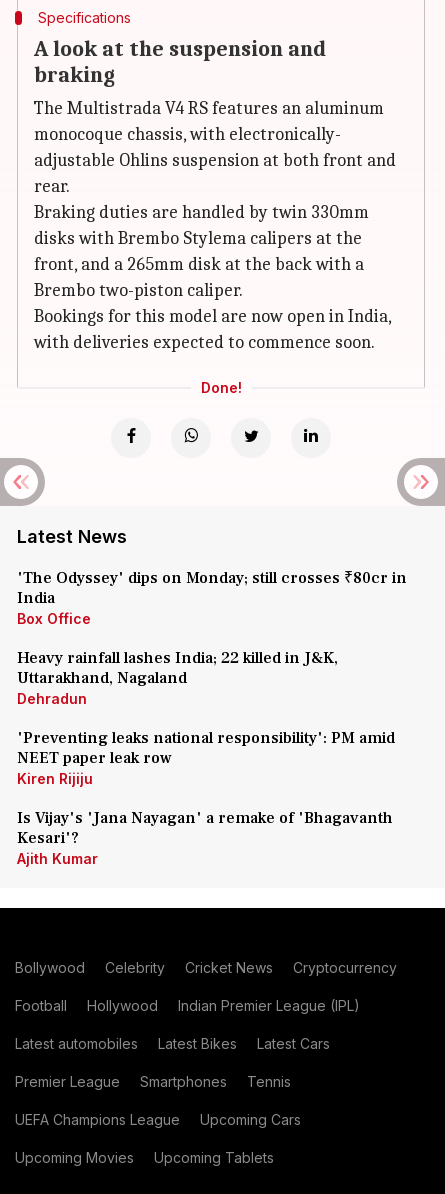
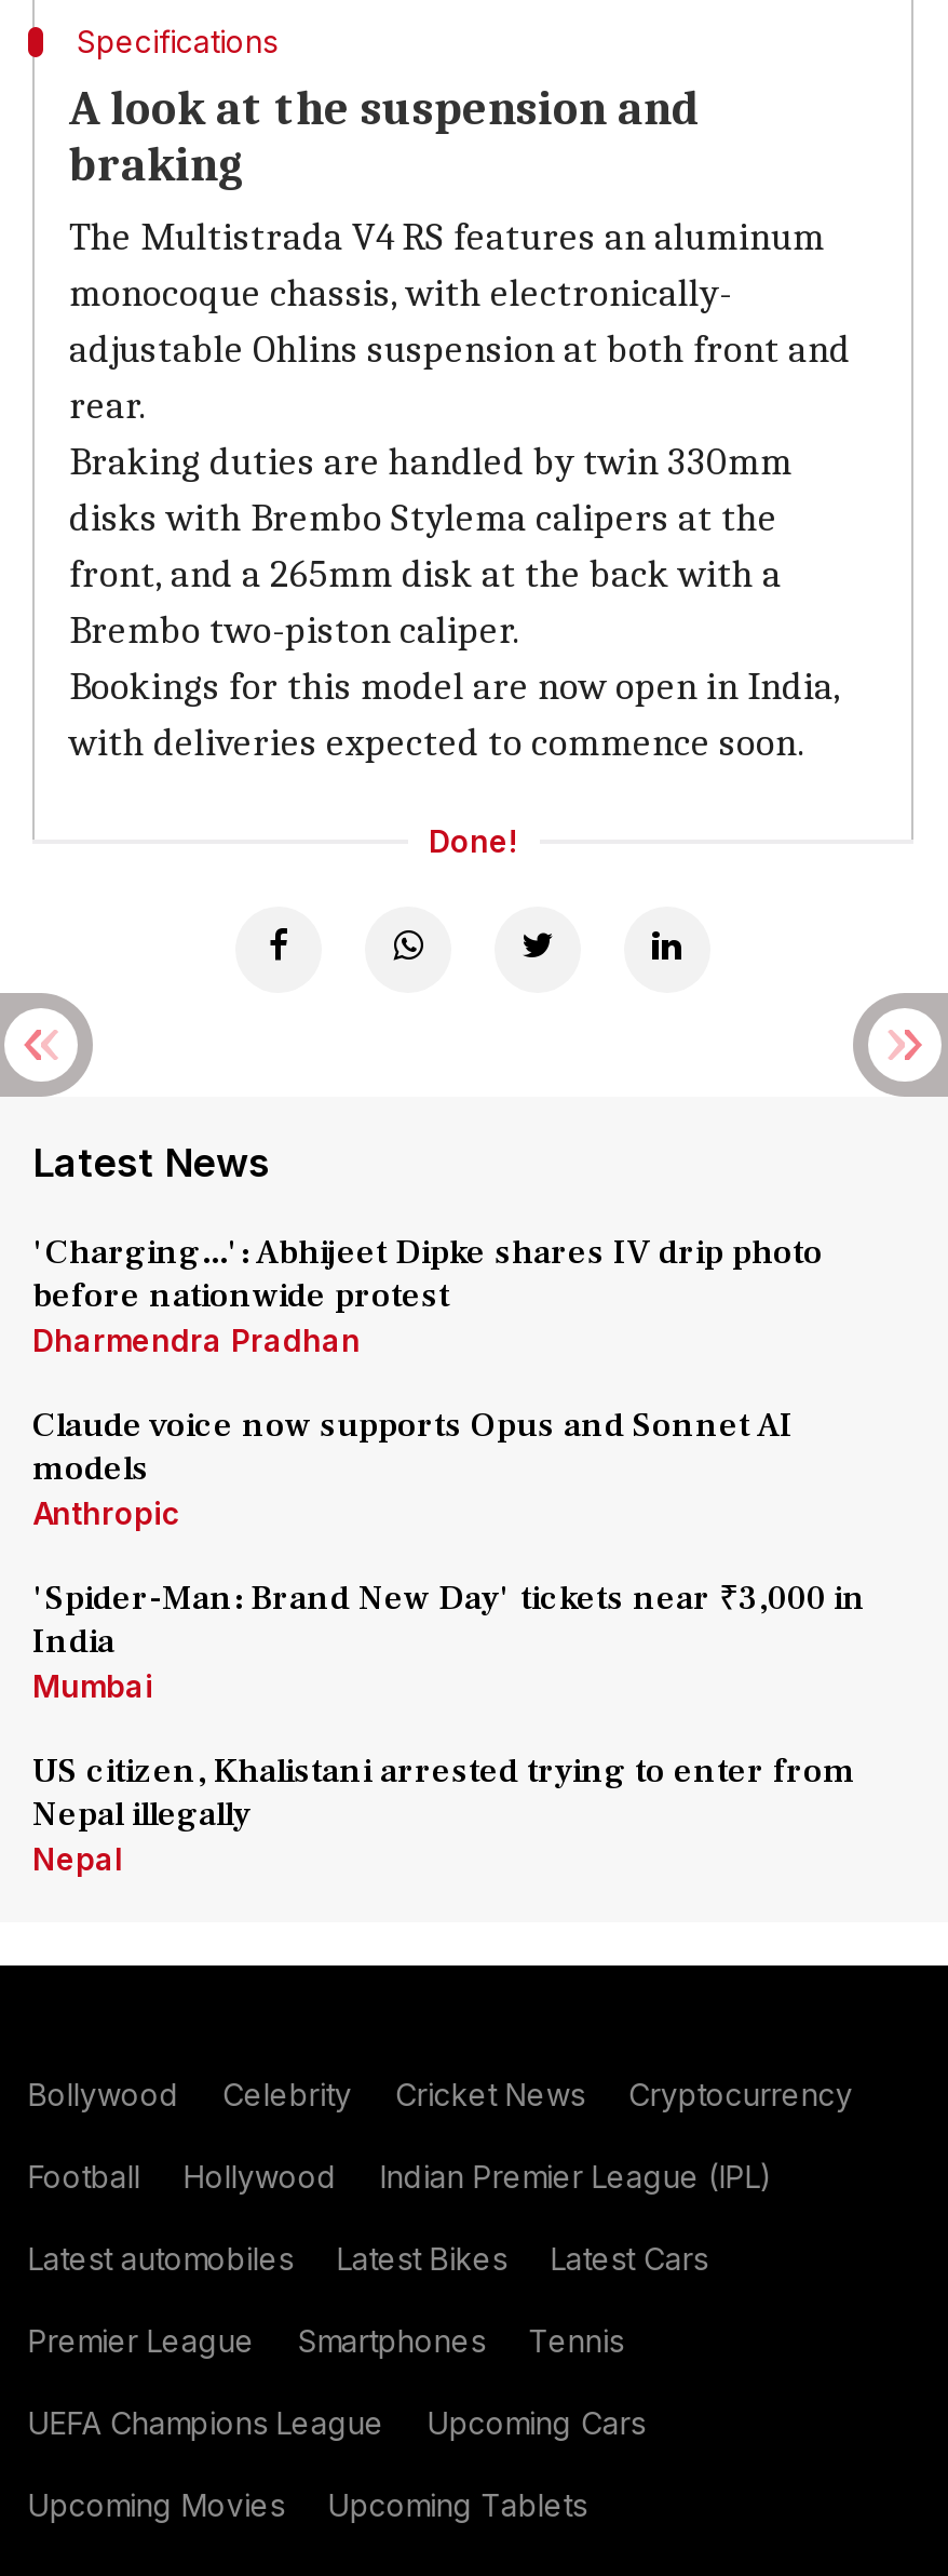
- 'The Odyssey' dips on Monday; still crosses ₹80cr in
+ 'Charging...': Abhijeet Dipke shares IV drip photo
+ before nationwide protest
+ Dharmendra Pradhan
+ Claude voice now supports Opus and Sonnet AI
+ models
+ Anthropic
+ 'Spider-Man: Brand New Day' tickets near ₹3,000 in

moved down: India

- Box Office
- Heavy rainfall lashes India; 22 killed in J&K,
- Uttarakhand, Nagaland
- Dehradun
- 'Preventing leaks national responsibility': PM amid
- NEET paper leak row
- Kiren Rijiju
- Is Vijay's 'Jana Nayagan' a remake of 'Bhagavanth
- Kesari'?
- Ajith Kumar
+ Mumbai
+ US citizen, Khalistani arrested trying to enter from
+ Nepal illegally
+ Nepal
